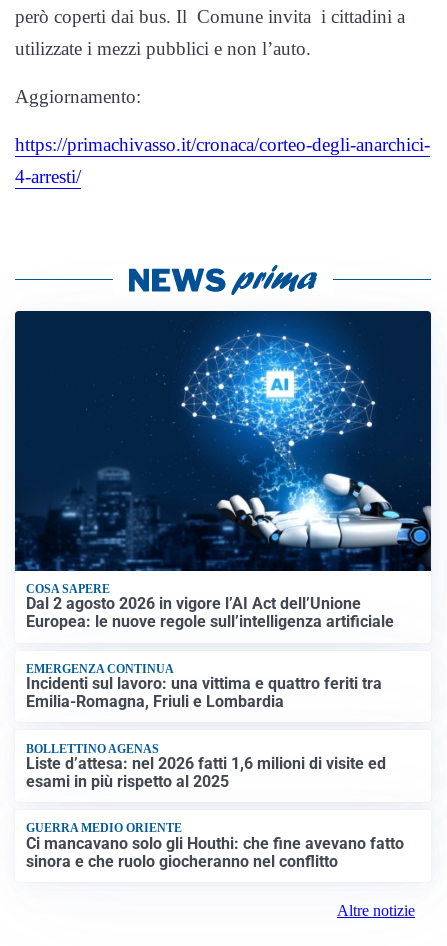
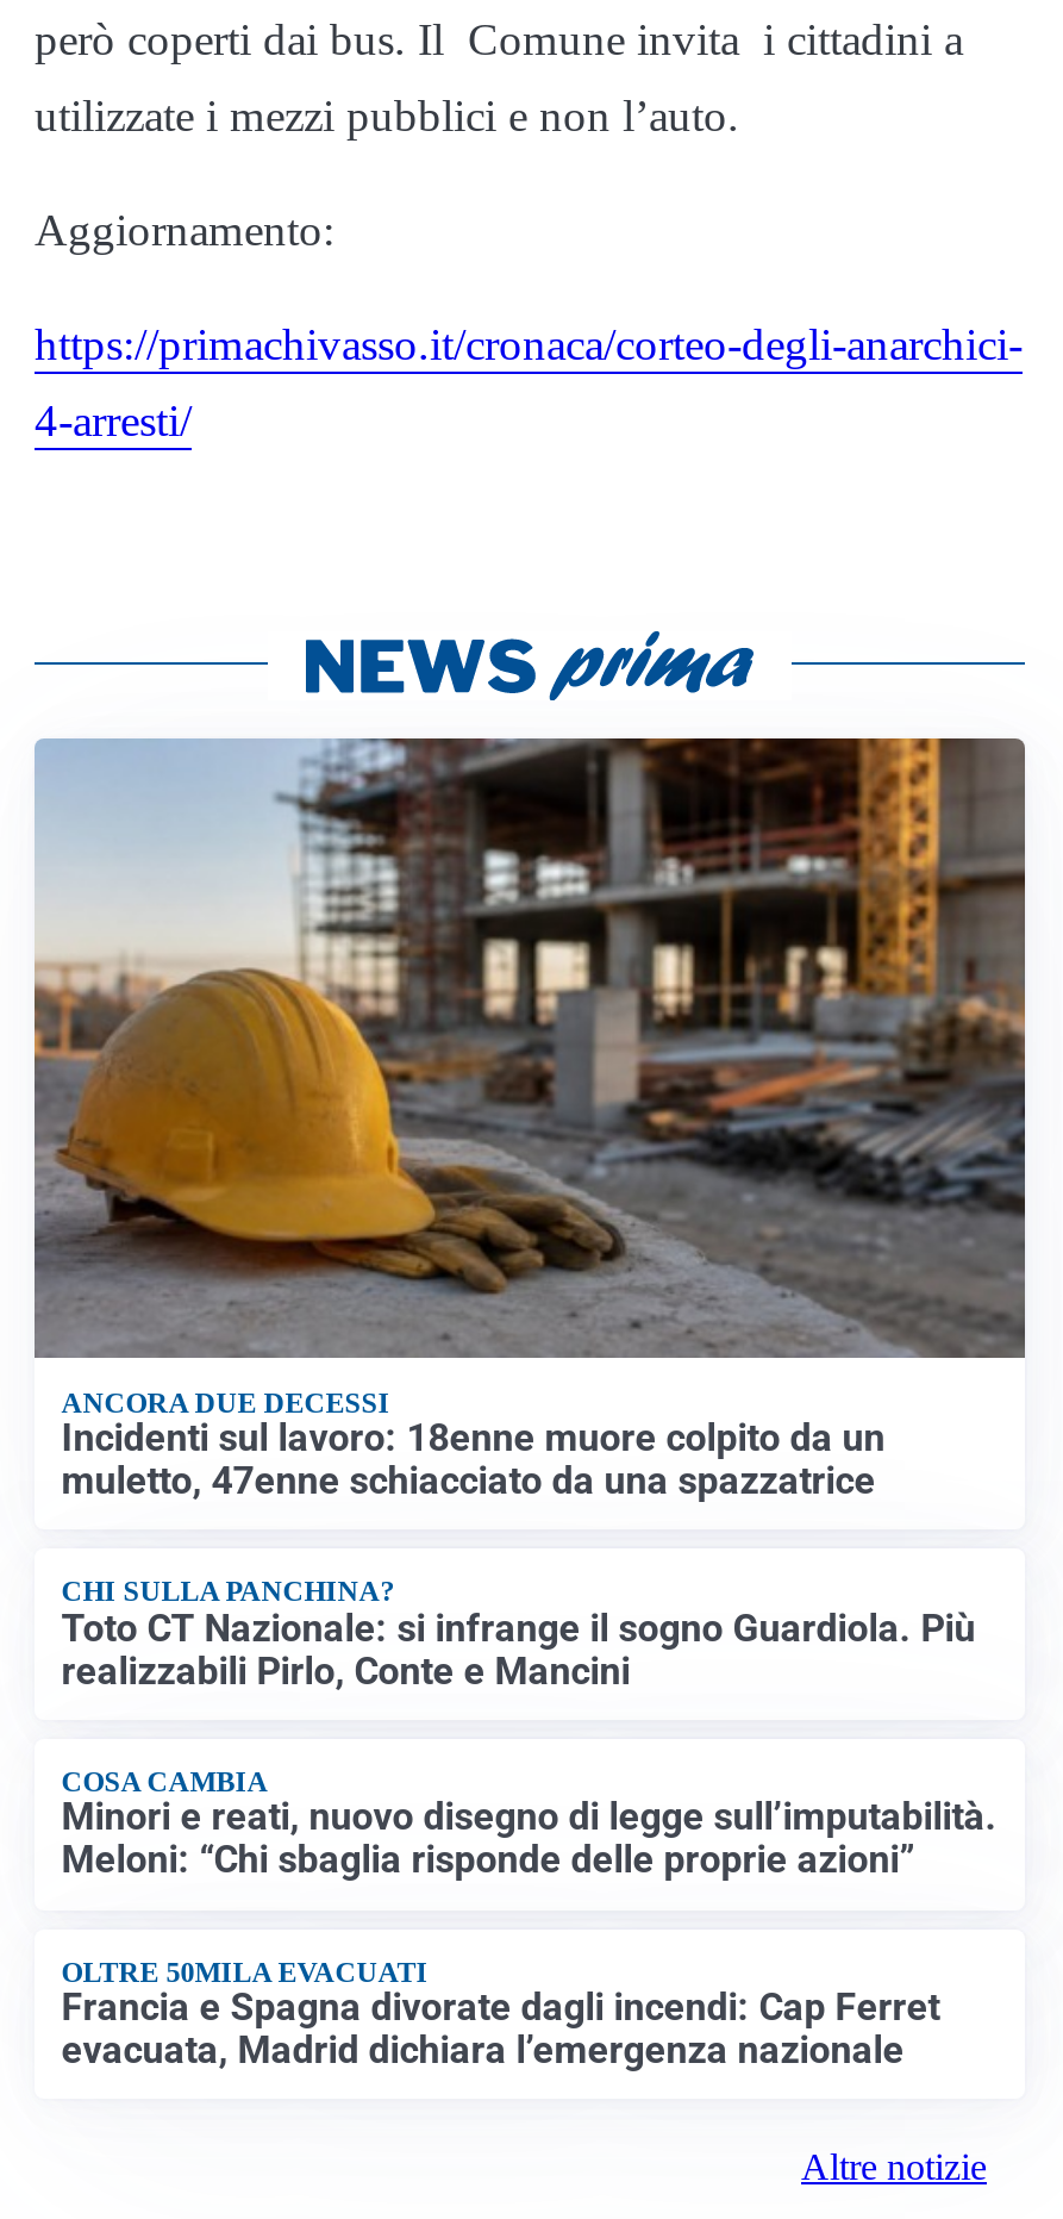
- [image]
- COSA SAPERE
- Dal 2 agosto 2026 in vigore l’AI Act dell’Unione
- Europea: le nuove regole sull’intelligenza artificiale
+ [image]
+ ANCORA DUE DECESSI
+ Incidenti sul lavoro: 18enne muore colpito da un
+ muletto, 47enne schiacciato da una spazzatrice

- EMERGENZA CONTINUA
- Incidenti sul lavoro: una vittima e quattro feriti tra
- Emilia-Romagna, Friuli e Lombardia
+ CHI SULLA PANCHINA?
+ Toto CT Nazionale: si infrange il sogno Guardiola. Più
+ realizzabili Pirlo, Conte e Mancini

- BOLLETTINO AGENAS
- Liste d’attesa: nel 2026 fatti 1,6 milioni di visite ed
- esami in più rispetto al 2025
+ COSA CAMBIA
+ Minori e reati, nuovo disegno di legge sull’imputabilità.
+ Meloni: “Chi sbaglia risponde delle proprie azioni”

- GUERRA MEDIO ORIENTE
- Ci mancavano solo gli Houthi: che fine avevano fatto
- sinora e che ruolo giocheranno nel conflitto
+ OLTRE 50MILA EVACUATI
+ Francia e Spagna divorate dagli incendi: Cap Ferret
+ evacuata, Madrid dichiara l’emergenza nazionale
